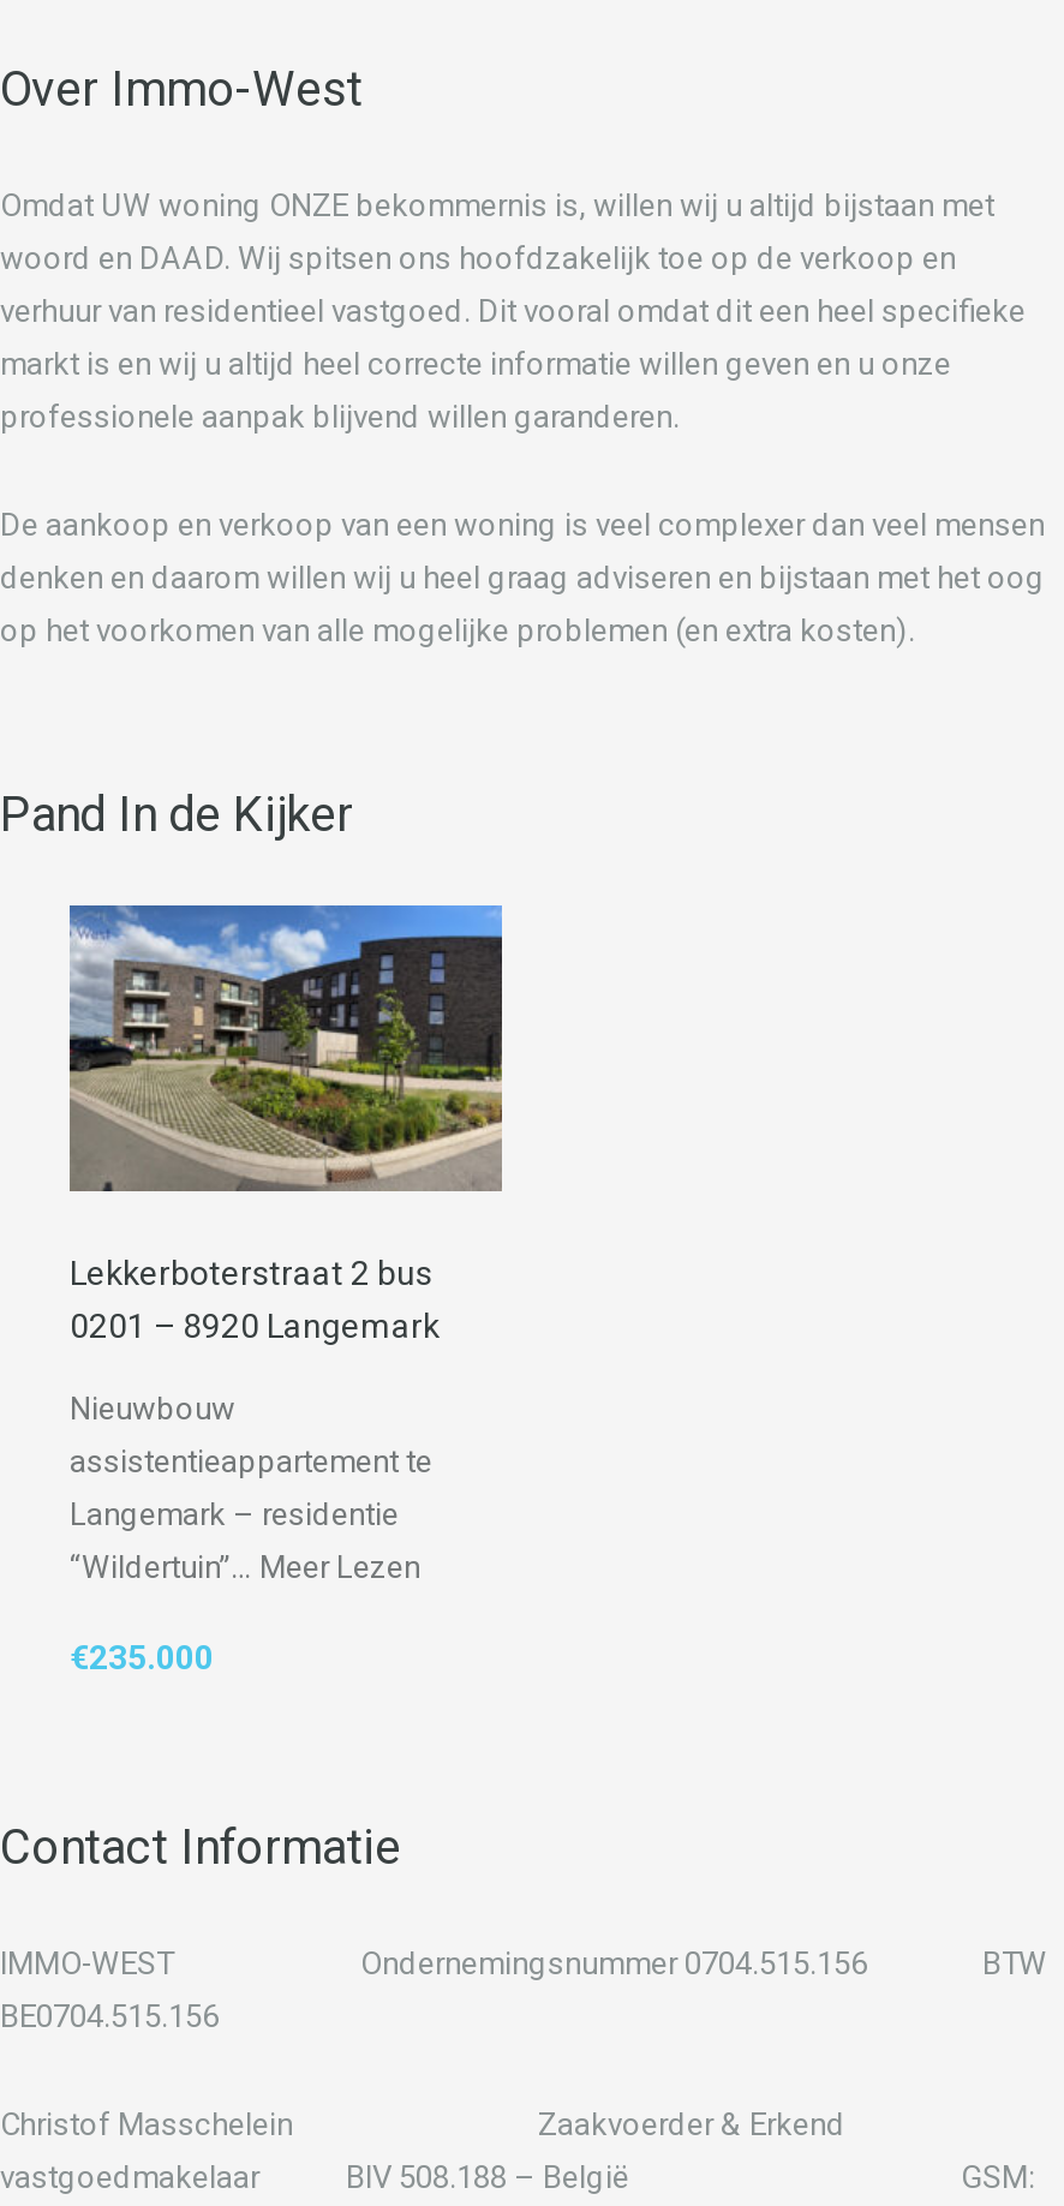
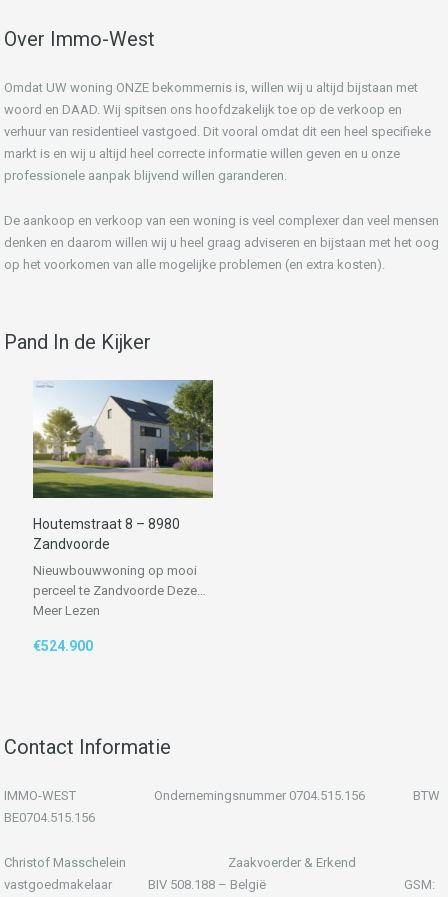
- [image]
- Lekkerboterstraat 2 bus
- 0201 – 8920 Langemark
- Nieuwbouw
- assistentieappartement te
- Langemark – residentie
- “Wildertuin”… Meer Lezen
- €235.000
+ [image]
+ Houtemstraat 8 – 8980
+ Zandvoorde
+ Nieuwbouwwoning op mooi
+ perceel te Zandvoorde Deze…
+ Meer Lezen
+ €524.900
